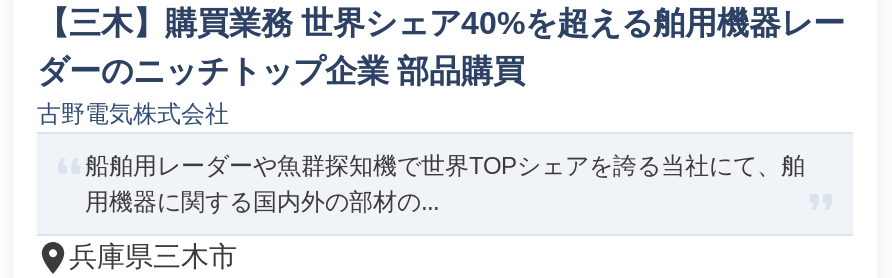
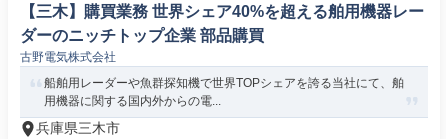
- 用機器に関する国内外の部材の...
+ 用機器に関する国内外からの電...
